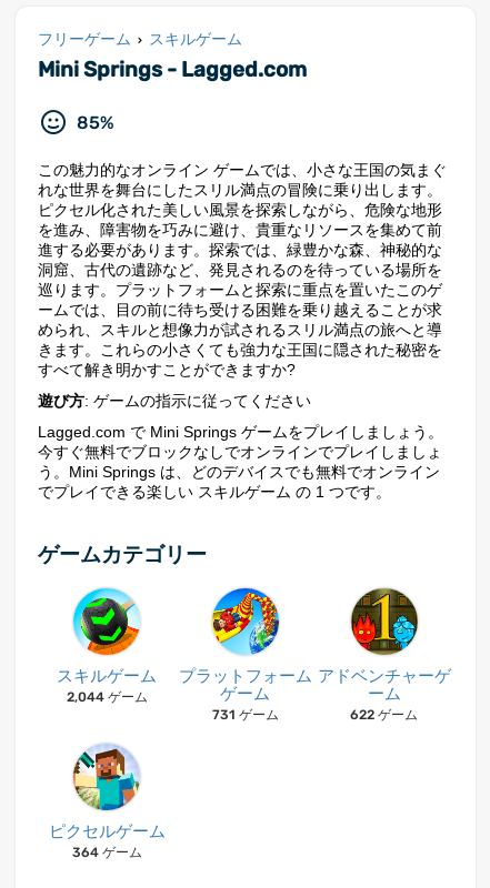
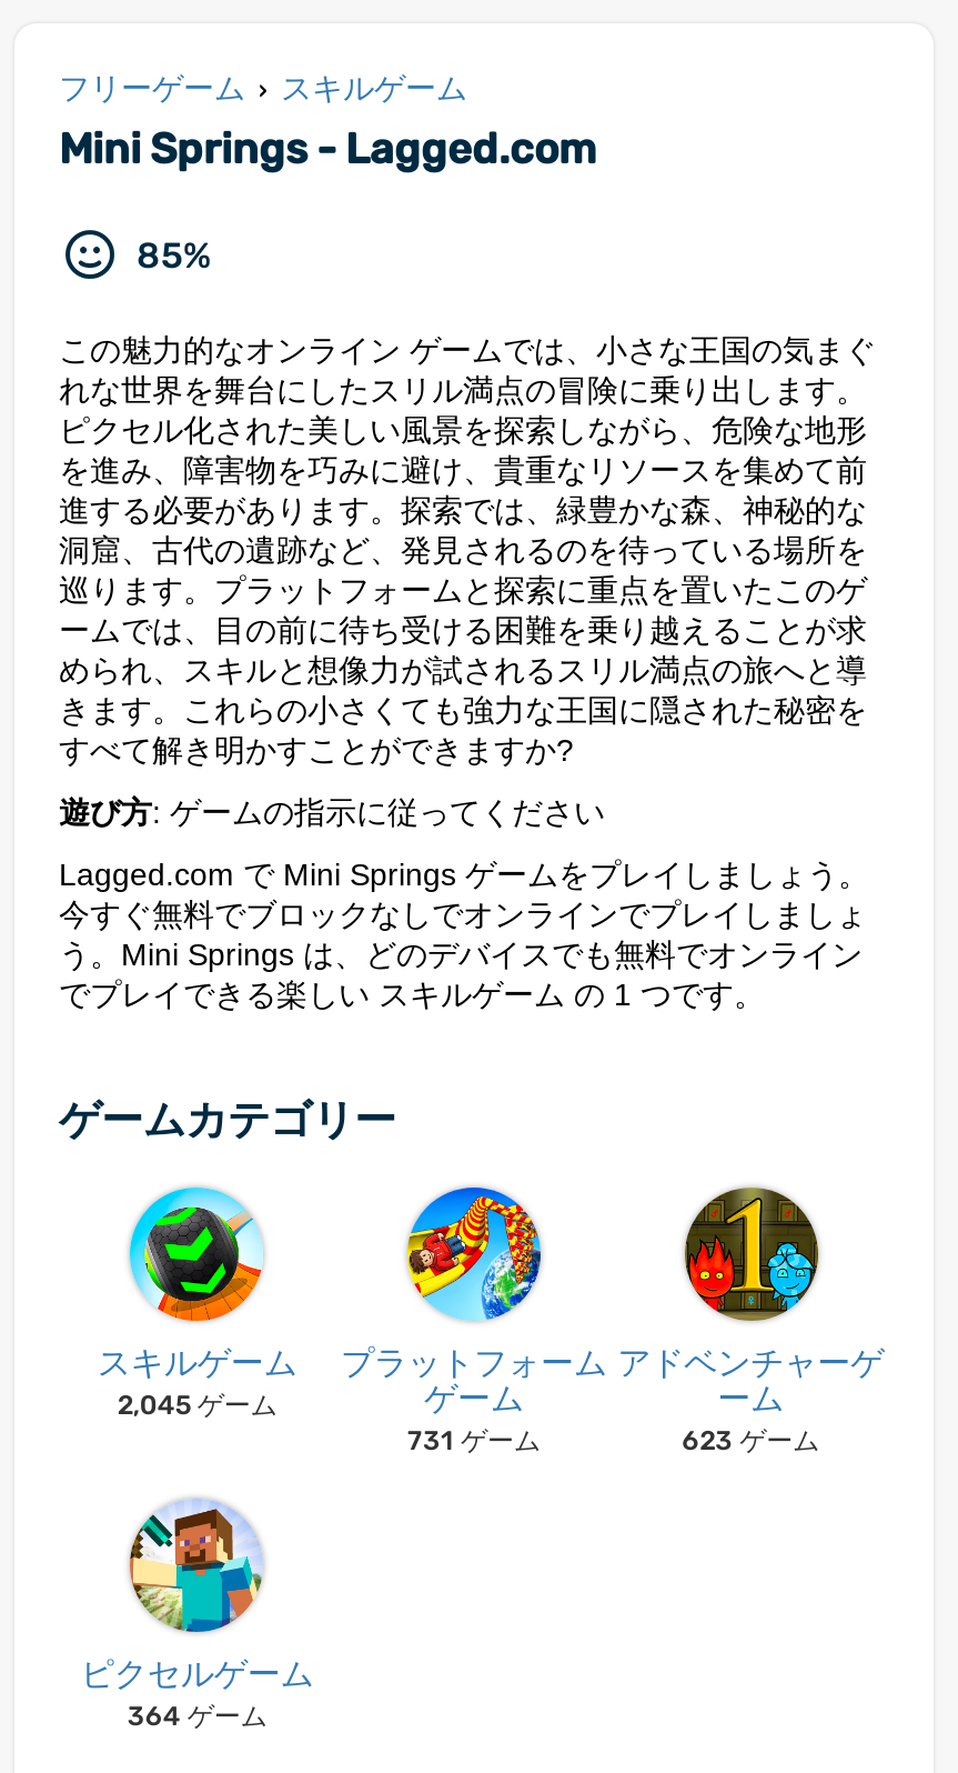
- 2,044 ゲーム
+ 2,045 ゲーム

- 622 ゲーム
+ 623 ゲーム
